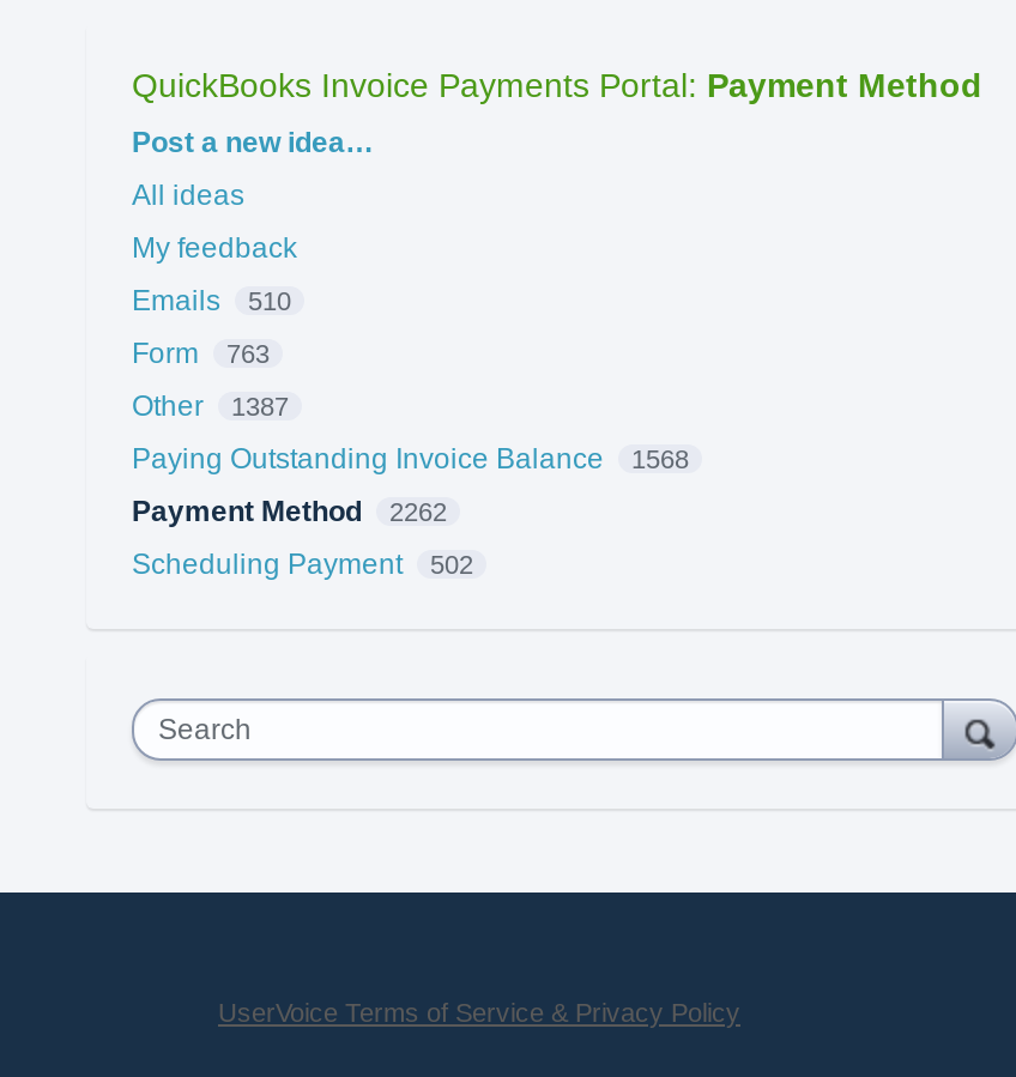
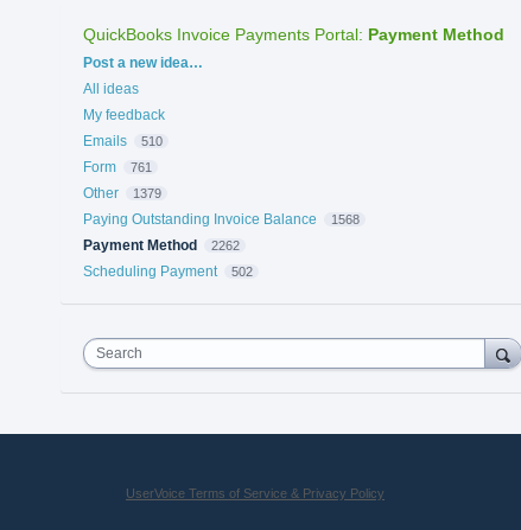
- Form 763
+ Form 761

- Other 1387
+ Other 1379
